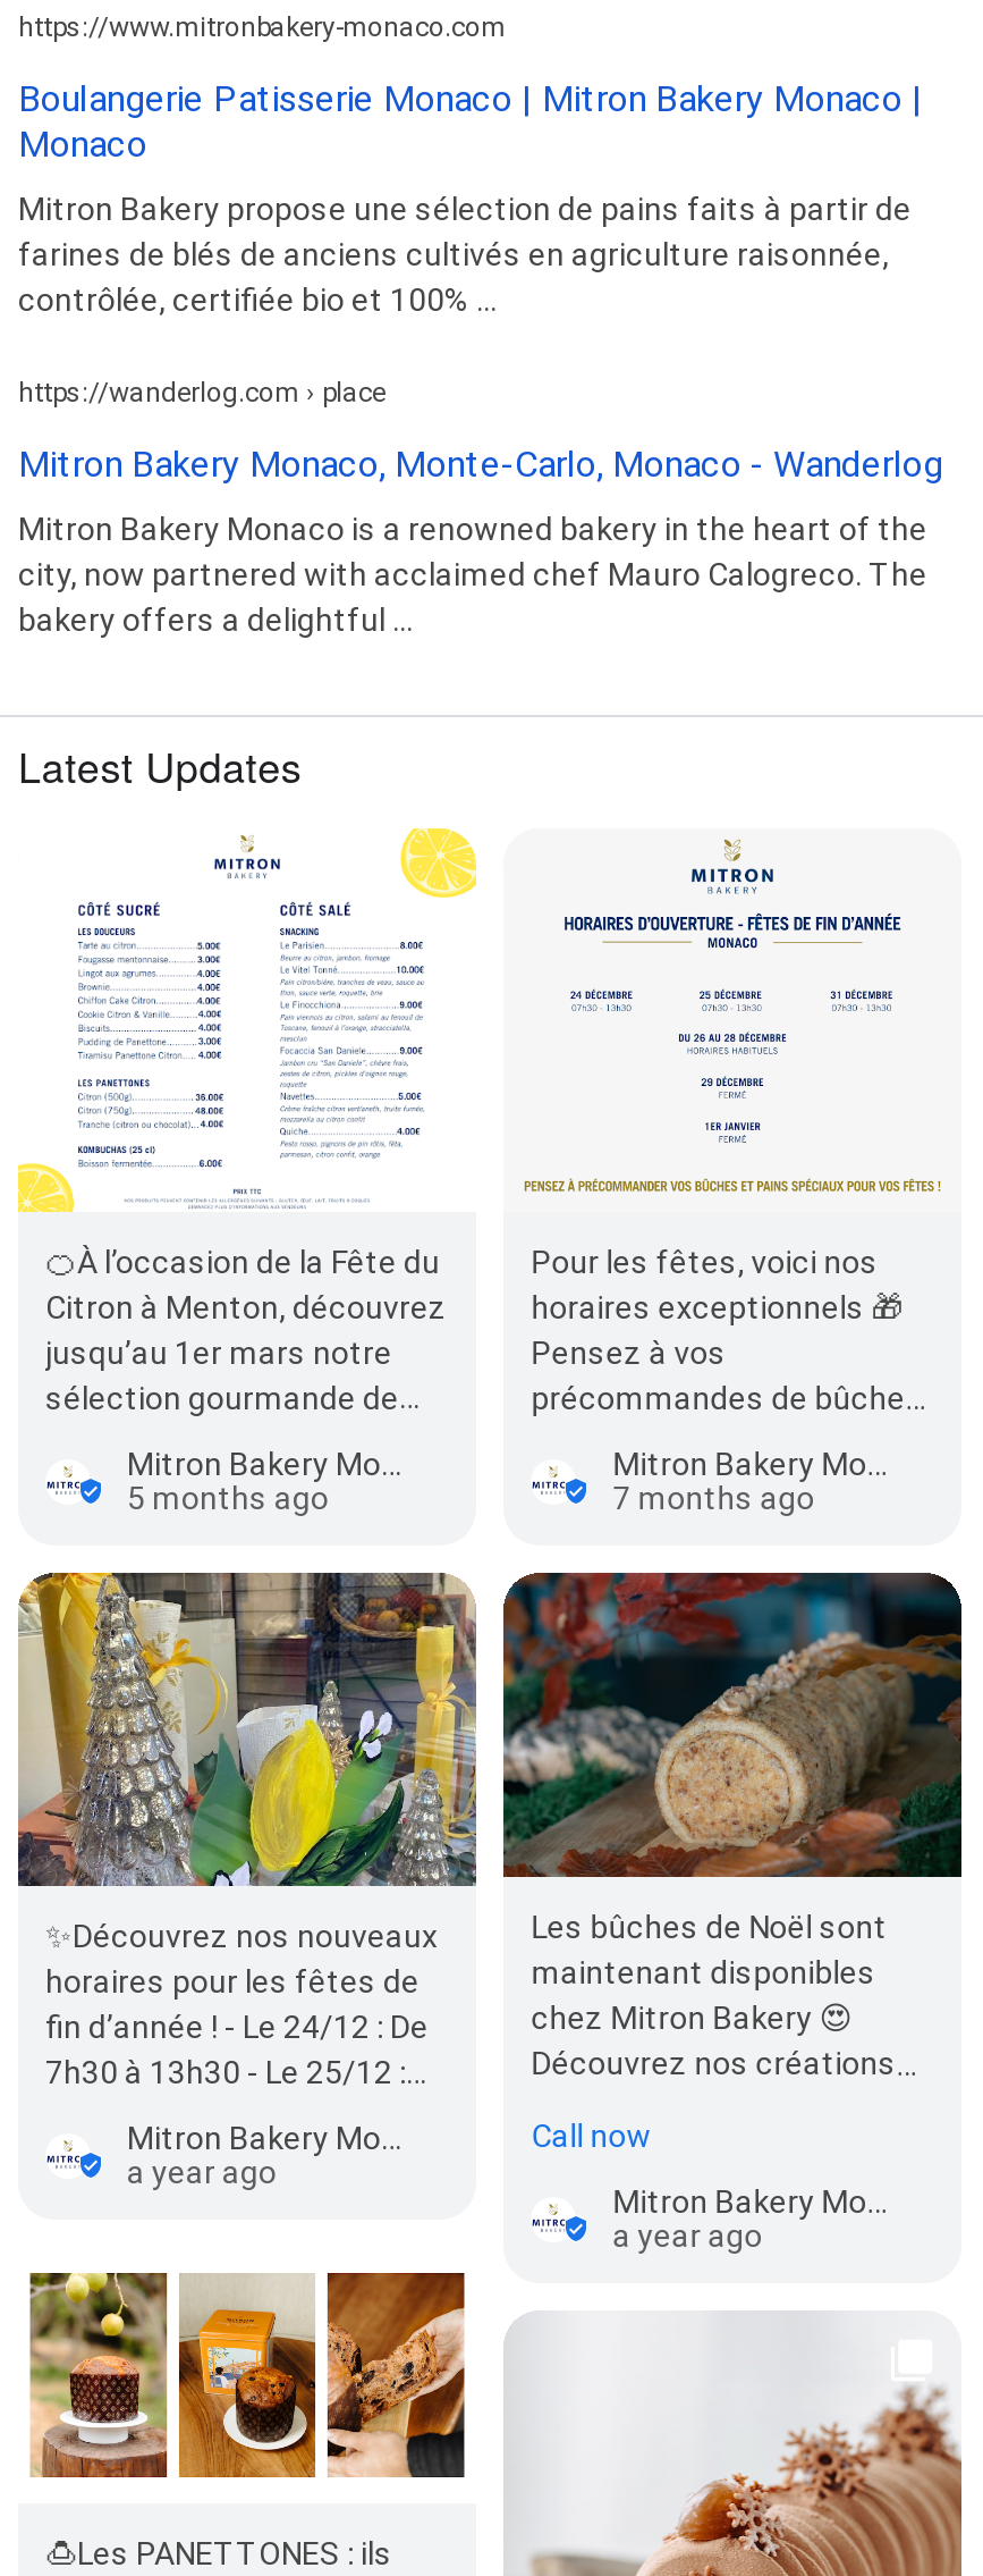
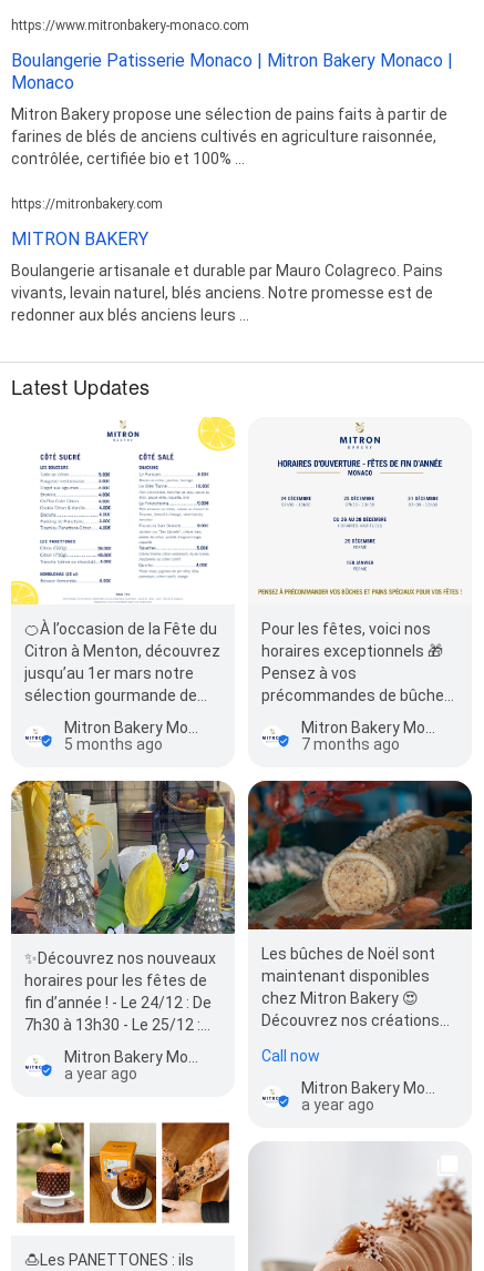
- https://wanderlog.com › place
+ https://mitronbakery.com

- Mitron Bakery Monaco, Monte-Carlo, Monaco - Wanderlog
+ MITRON BAKERY

- Mitron Bakery Monaco is a renowned bakery in the heart of the
- city, now partnered with acclaimed chef Mauro Calogreco. The
- bakery offers a delightful ...
+ Boulangerie artisanale et durable par Mauro Colagreco. Pains
+ vivants, levain naturel, blés anciens. Notre promesse est de
+ redonner aux blés anciens leurs ...
